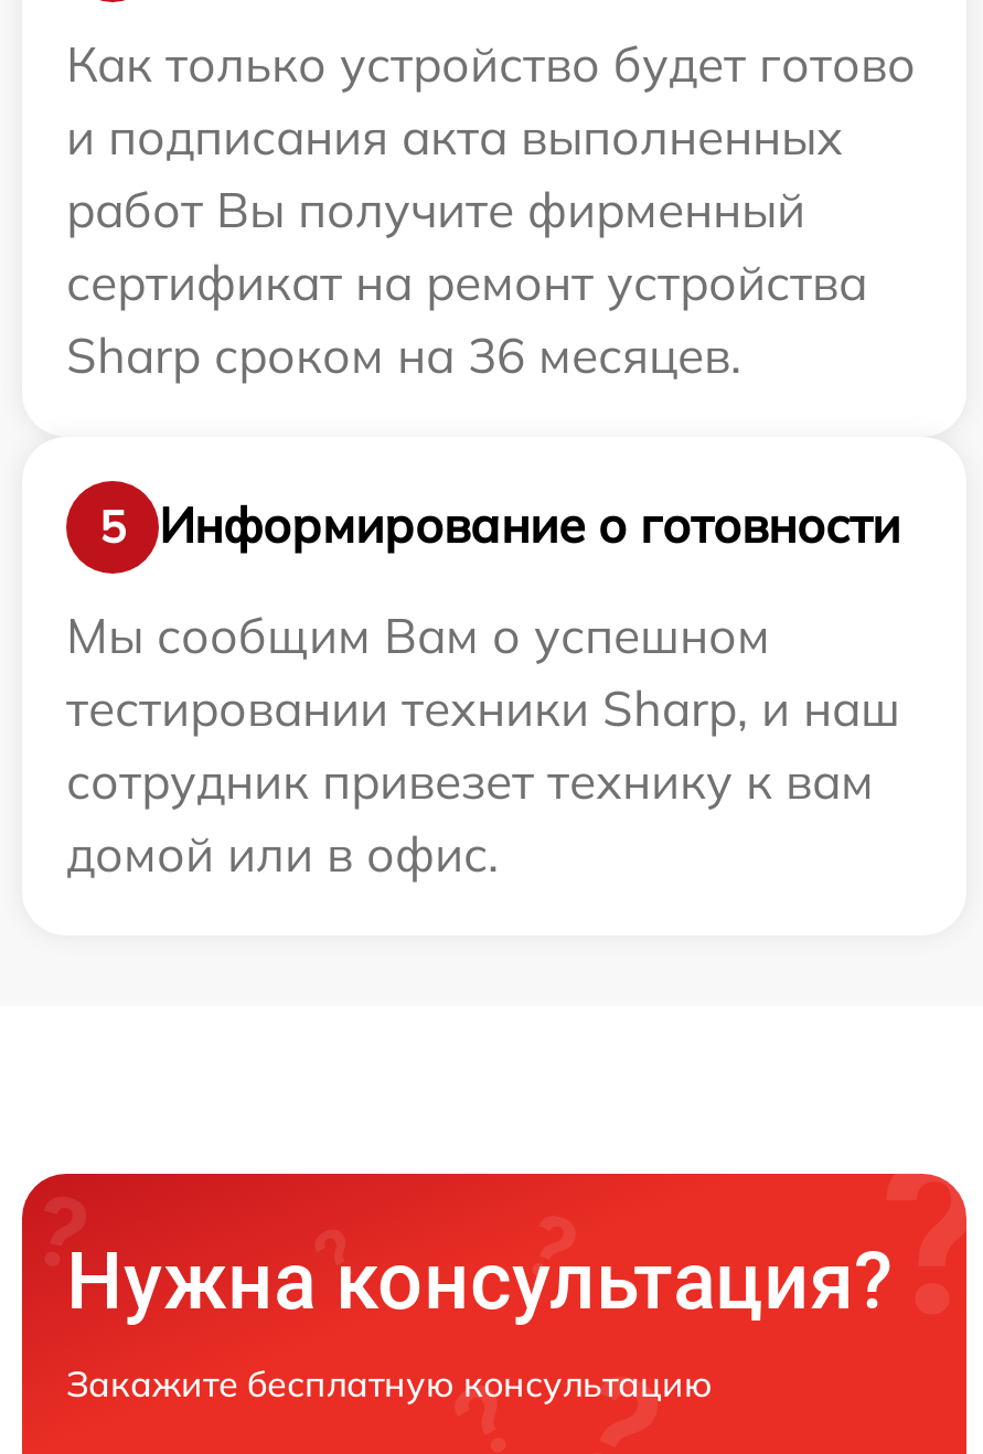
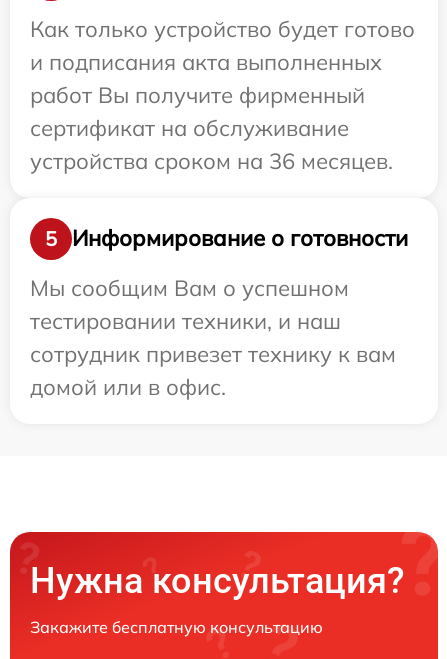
- сертификат на ремонт устройства
- Sharp сроком на 36 месяцев.
+ сертификат на обслуживание
+ устройства сроком на 36 месяцев.

- тестировании техники Sharp, и наш
+ тестировании техники, и наш
